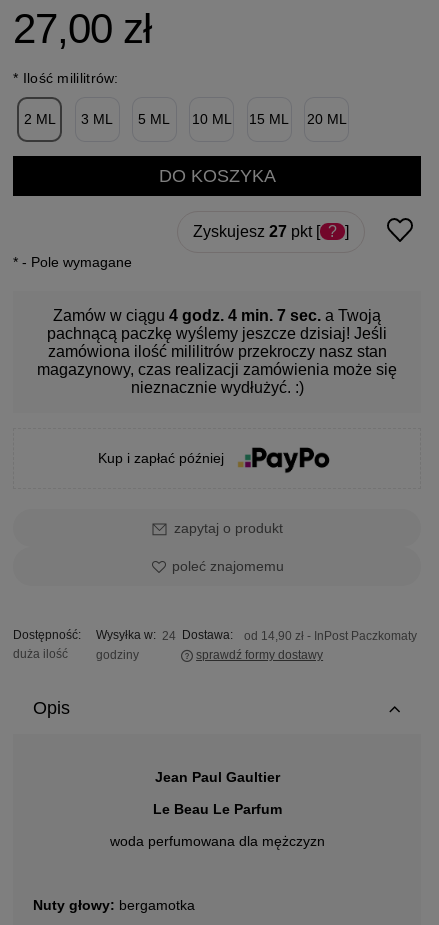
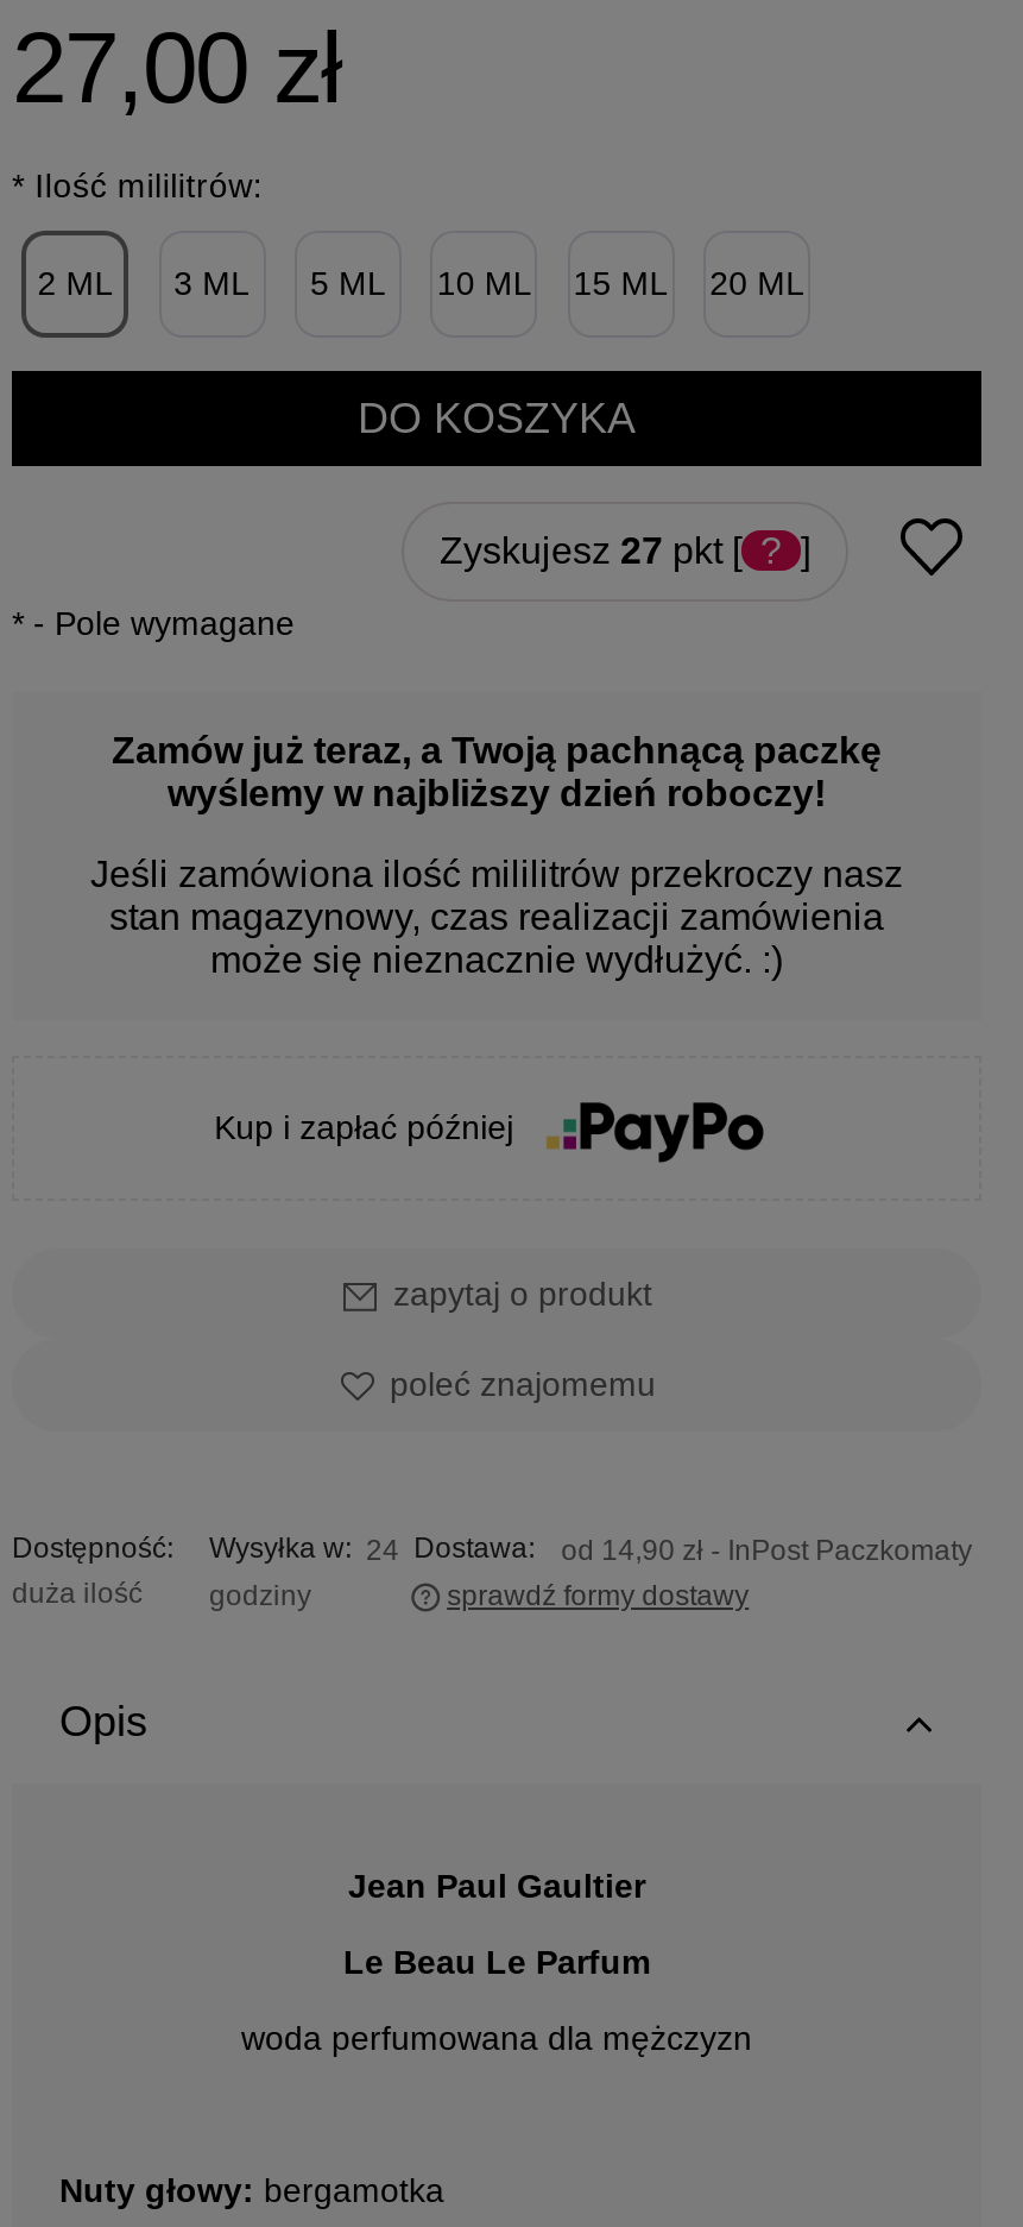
- Zamów w ciągu 4 godz. 4 min. 7 sec. a Twoją
- pachnącą paczkę wyślemy jeszcze dzisiaj! Jeśli
- zamówiona ilość mililitrów przekroczy nasz stan
- magazynowy, czas realizacji zamówienia może się
- nieznacznie wydłużyć. :)
+ Zamów już teraz, a Twoją pachnącą paczkę
+ wyślemy w najbliższy dzień roboczy!
+ Jeśli zamówiona ilość mililitrów przekroczy nasz
+ stan magazynowy, czas realizacji zamówienia
+ może się nieznacznie wydłużyć. :)
